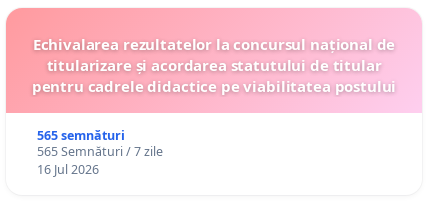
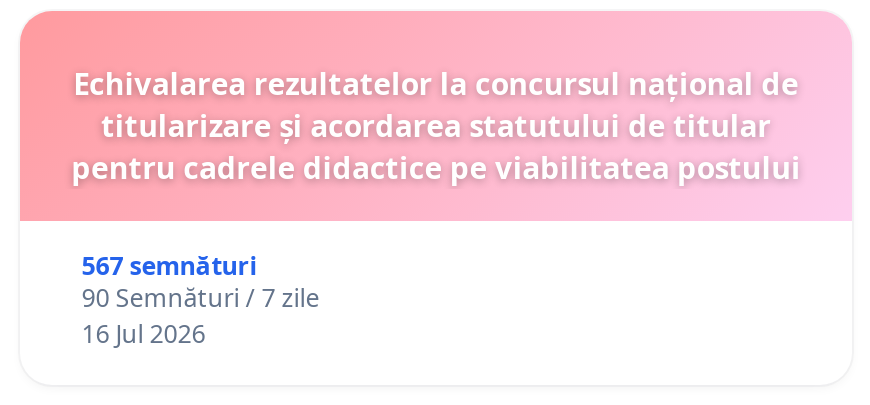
- 565 semnături
+ 567 semnături

- 565 Semnături / 7 zile
+ 90 Semnături / 7 zile
